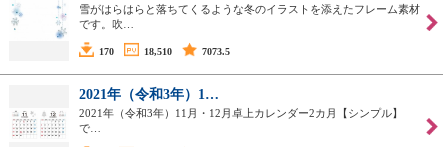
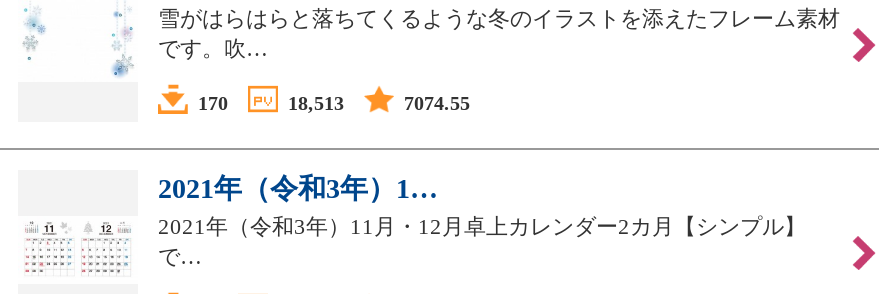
- 18,510
+ 18,513

- 7073.5
+ 7074.55
